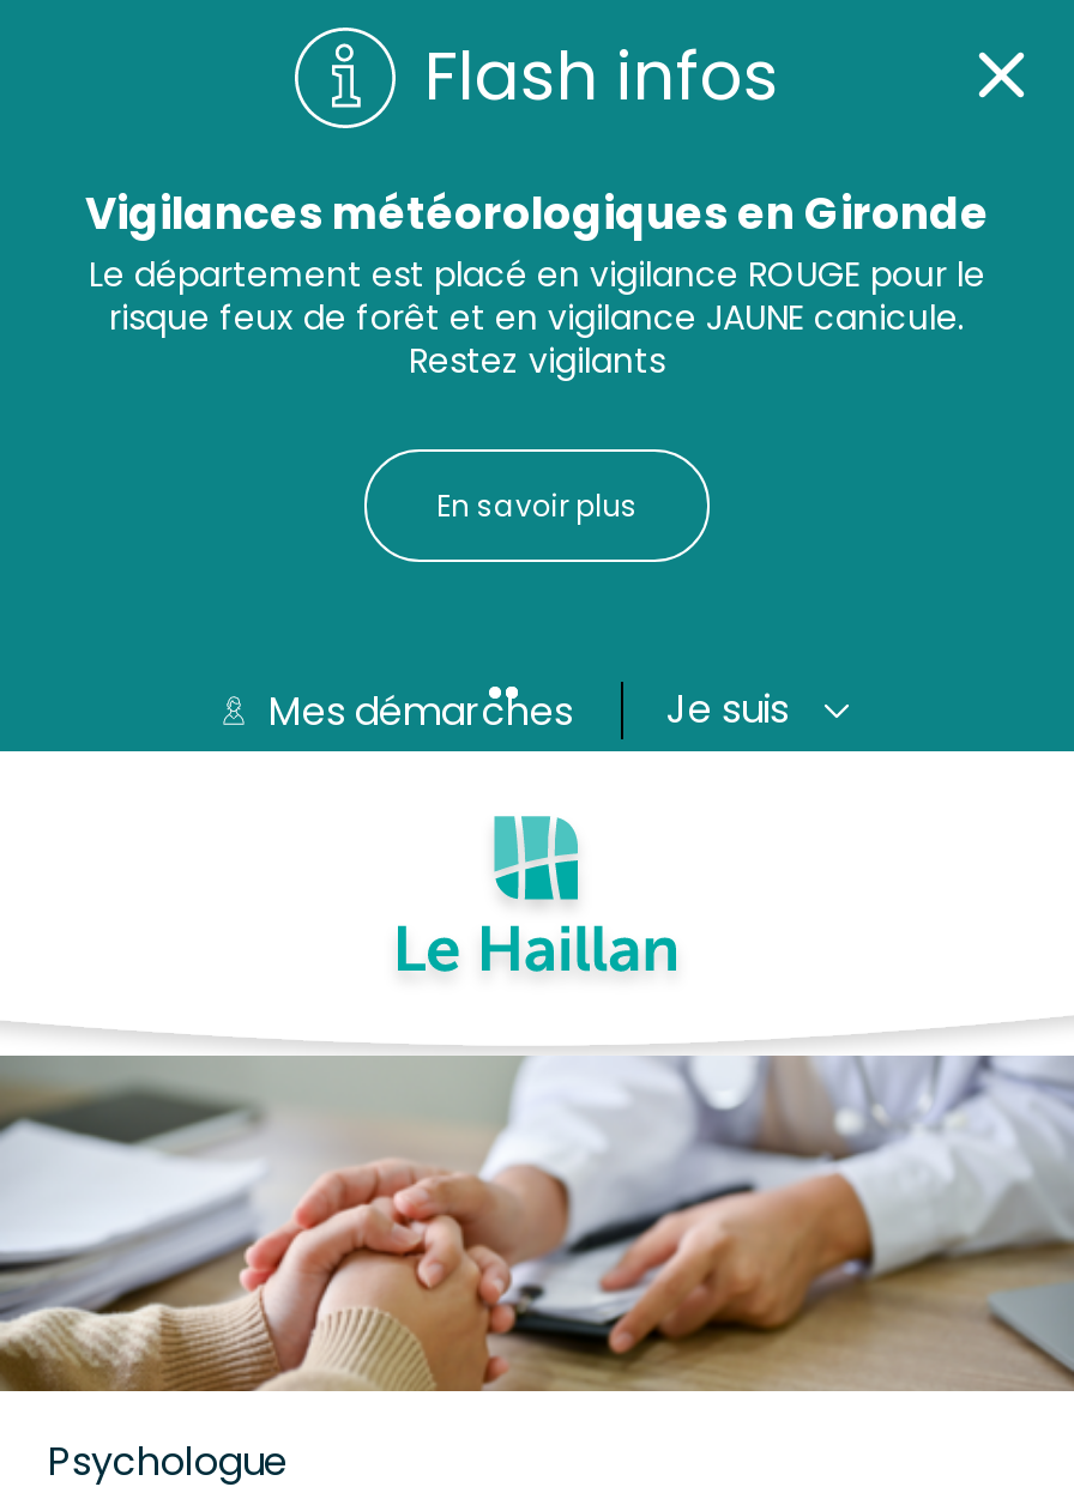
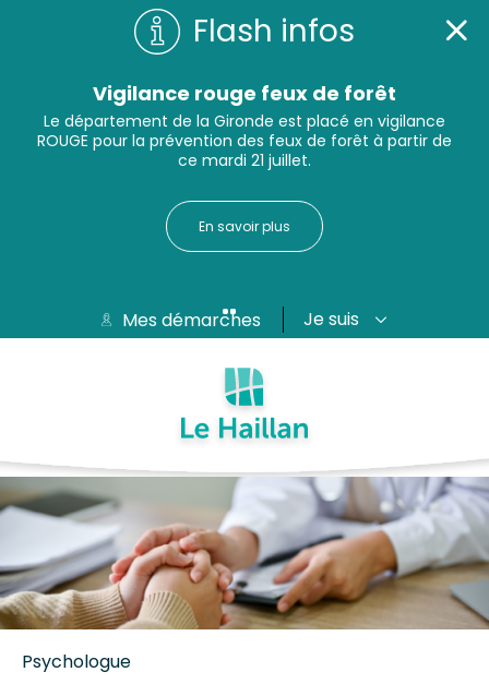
- Vigilances météorologiques en Gironde
- Le département est placé en vigilance ROUGE pour le
- risque feux de forêt et en vigilance JAUNE canicule.
- Restez vigilants
+ Vigilance rouge feux de forêt
+ Le département de la Gironde est placé en vigilance
+ ROUGE pour la prévention des feux de forêt à partir de
+ ce mardi 21 juillet.
